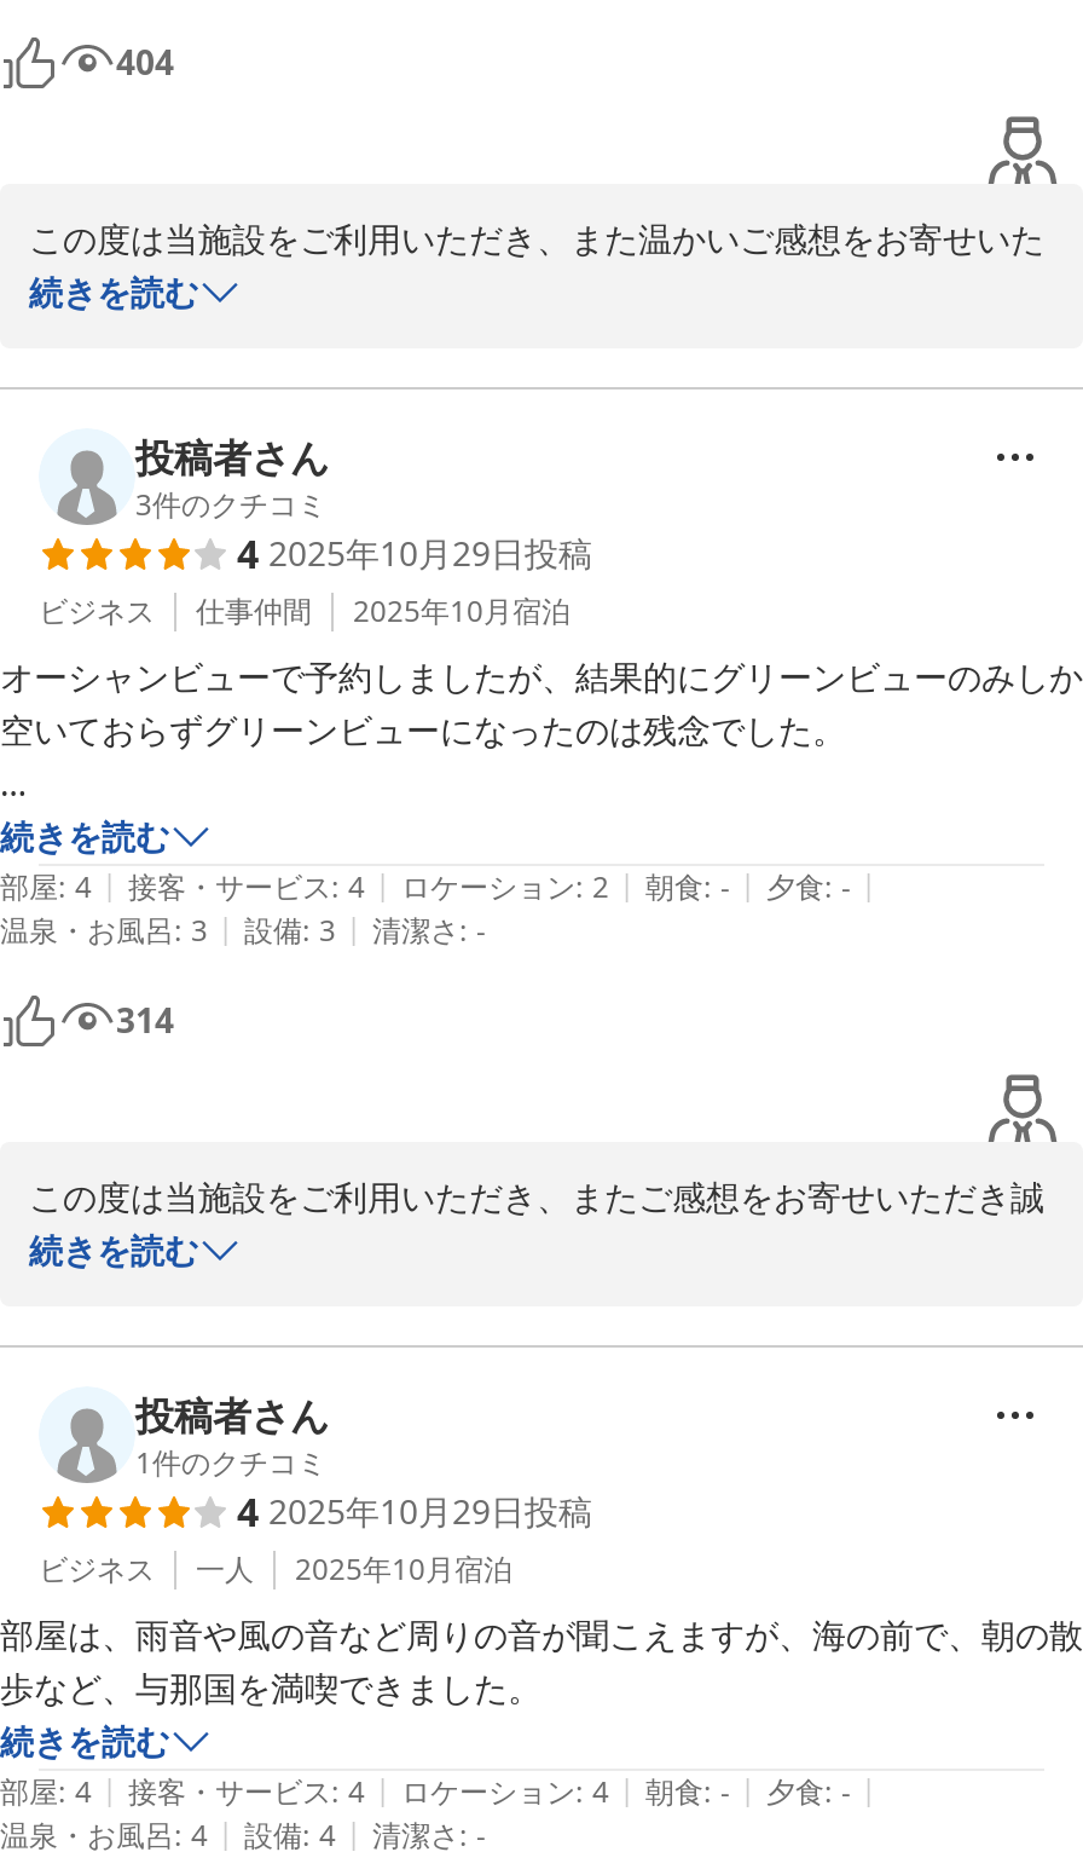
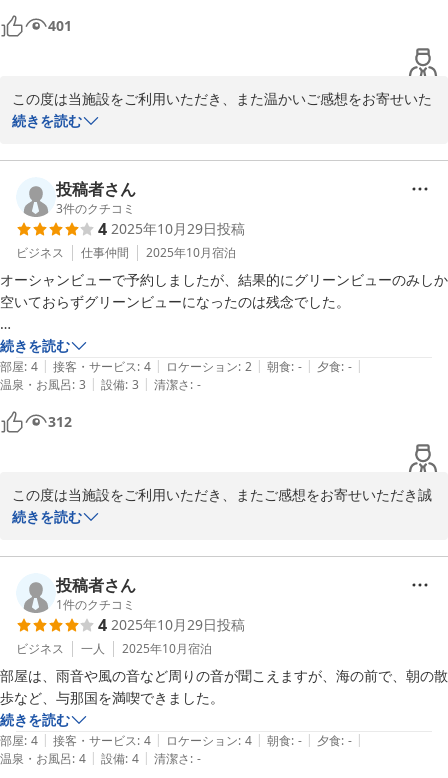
- 404
+ 401

- 314
+ 312
